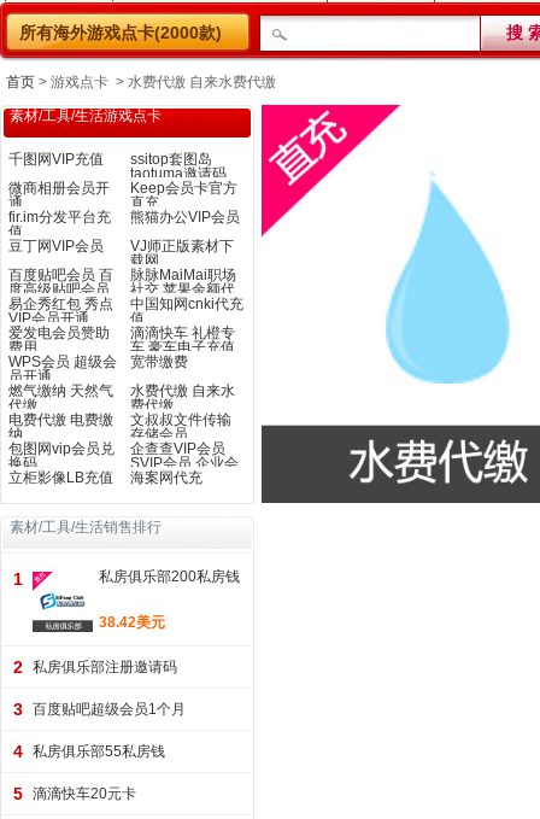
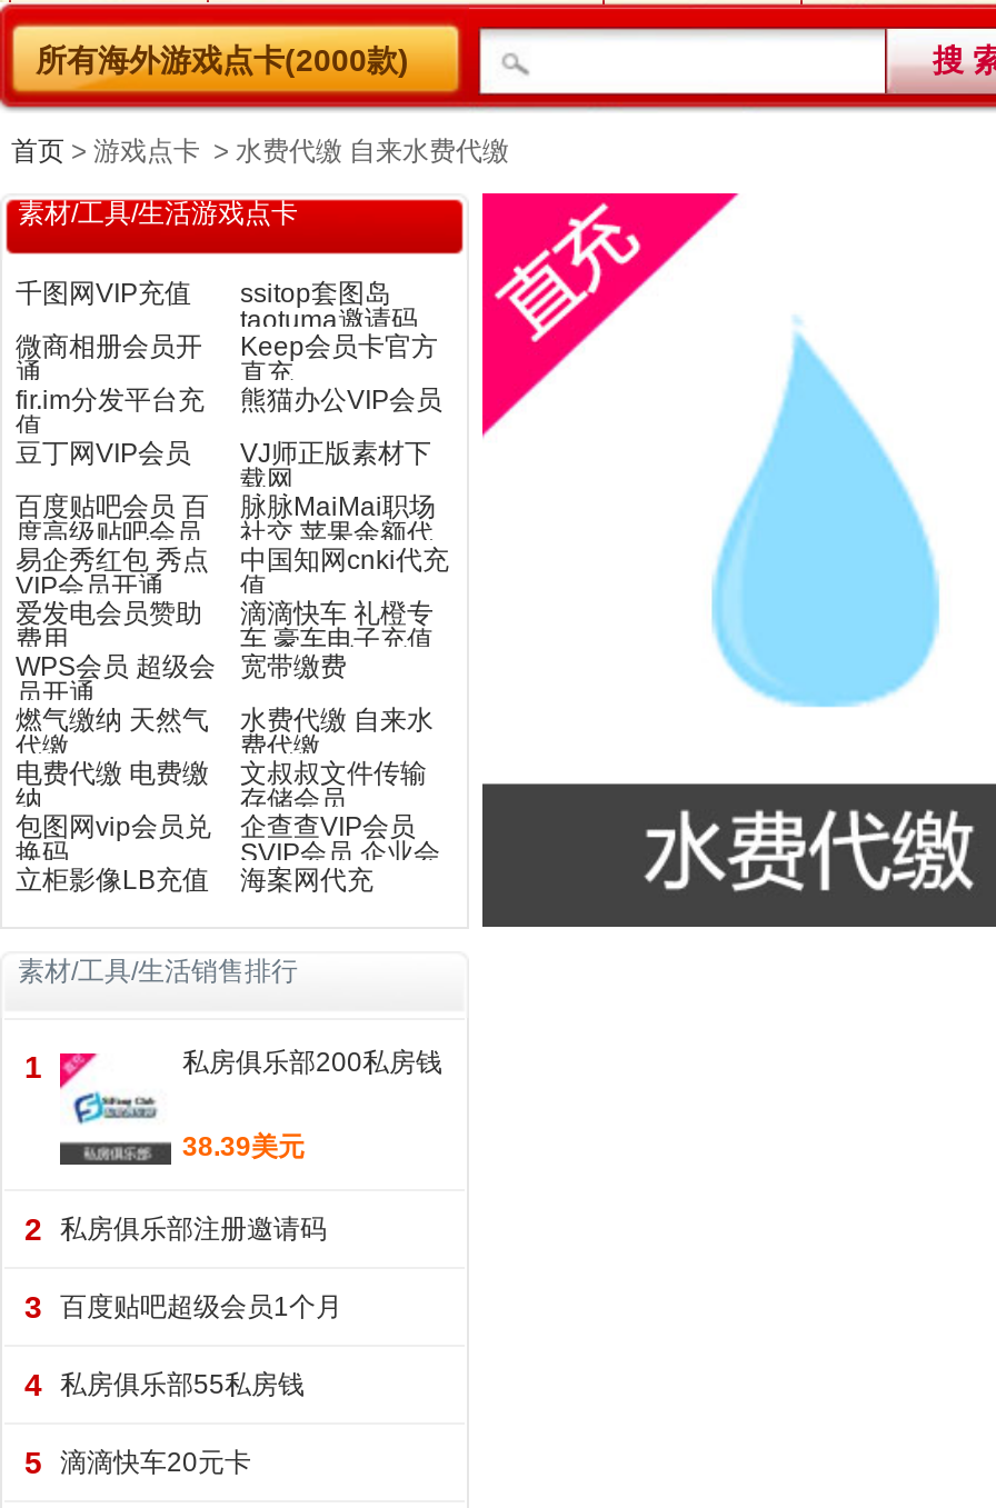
- 38.42美元
+ 38.39美元
